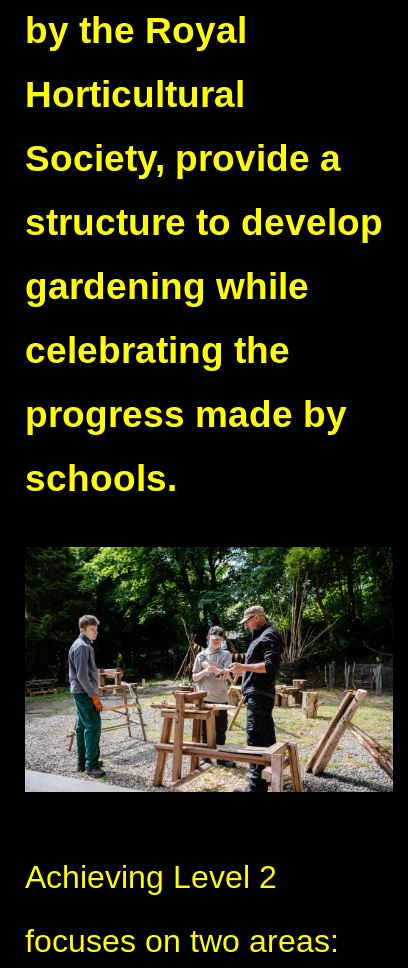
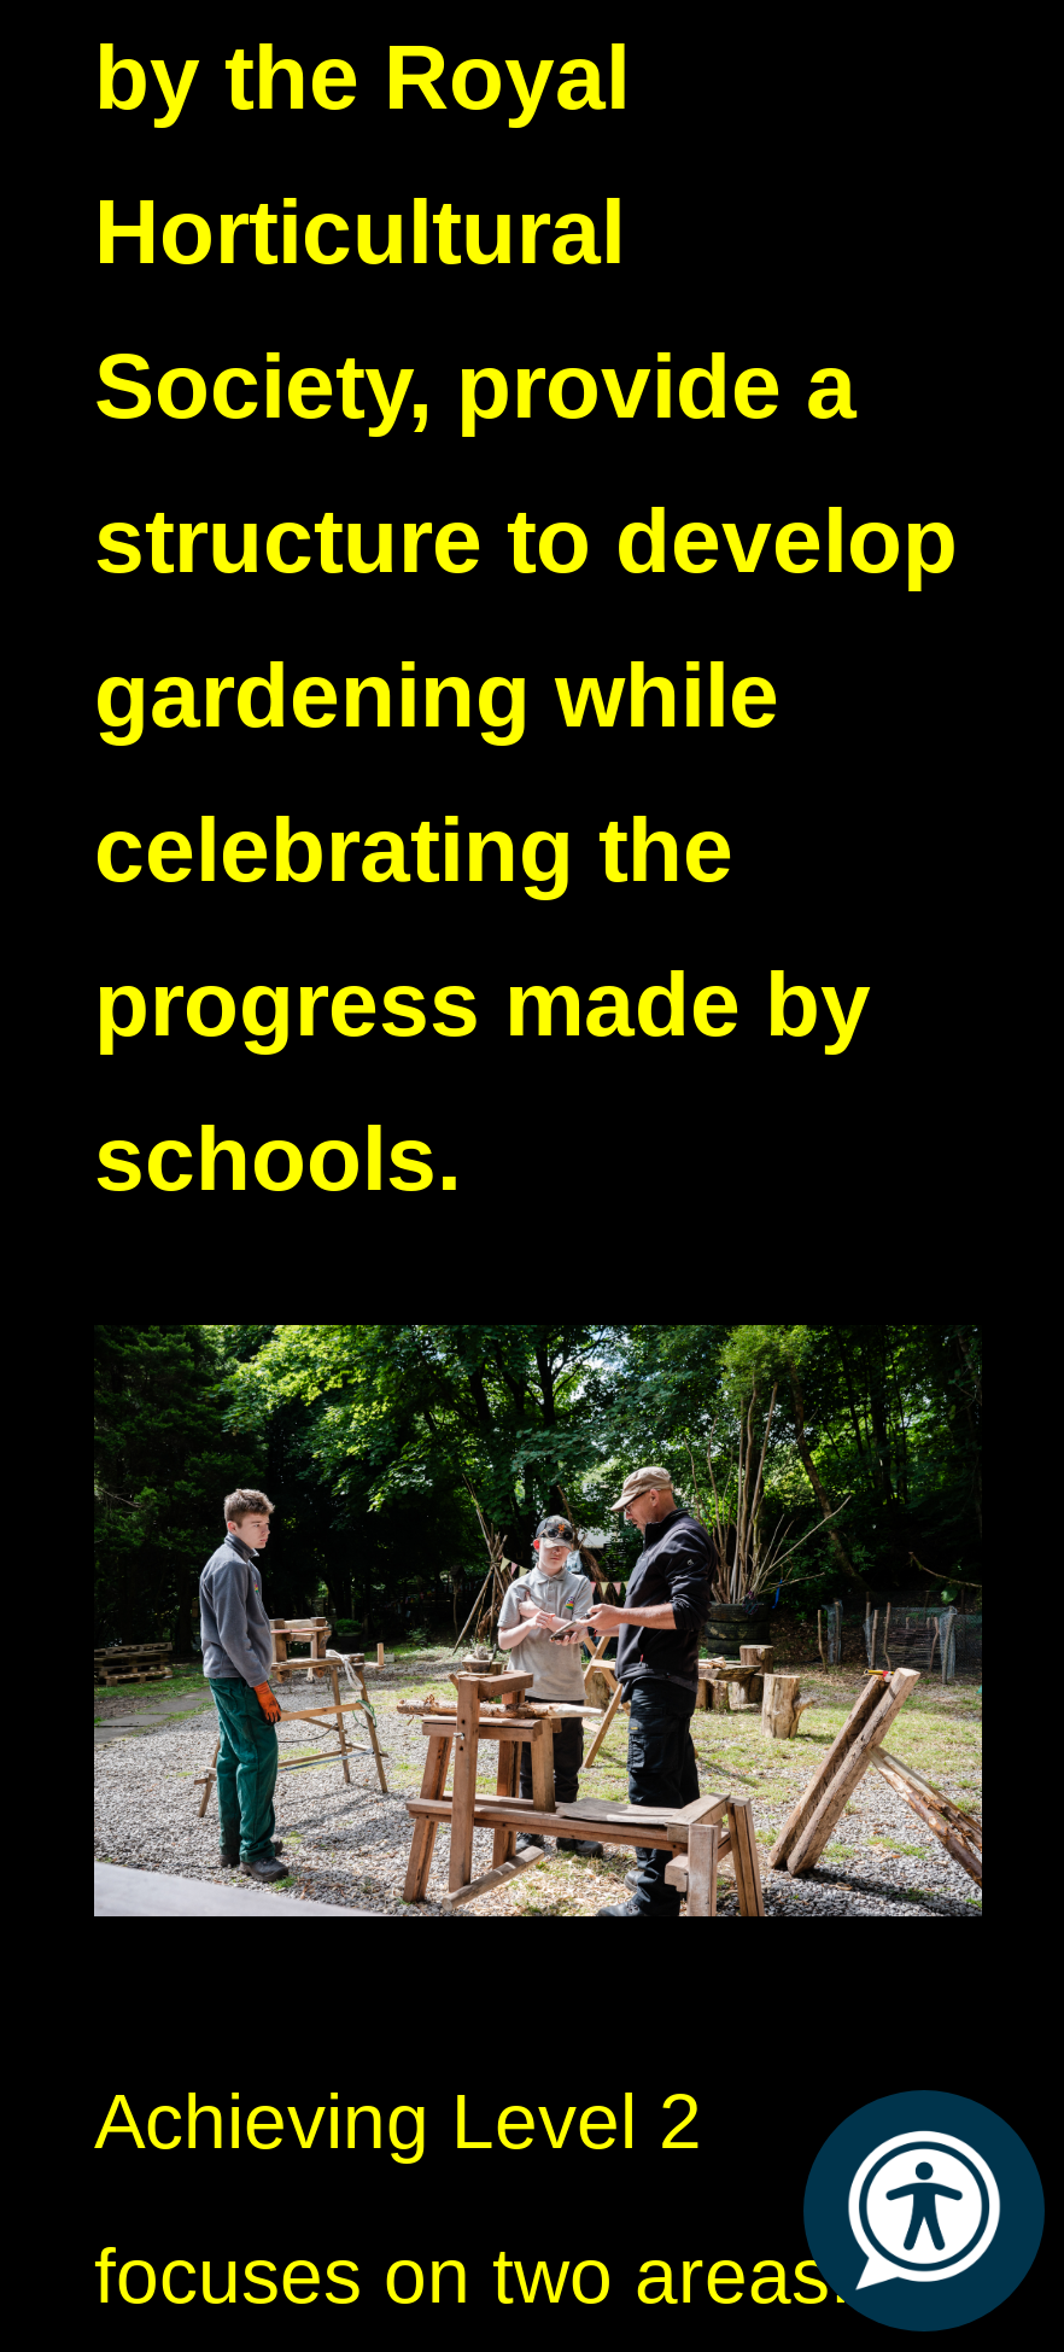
+ [image]
